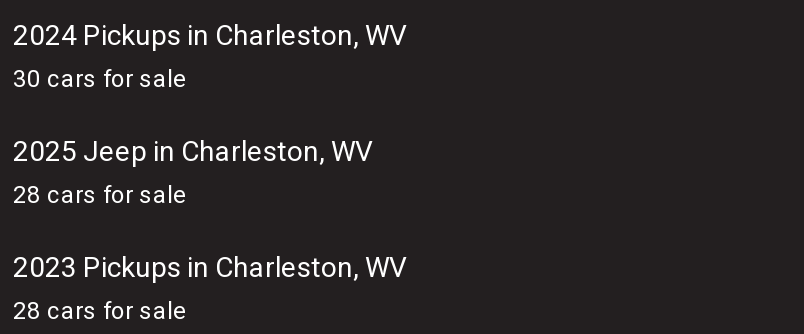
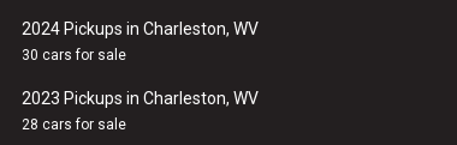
- 2025 Jeep in Charleston, WV
- 28 cars for sale
